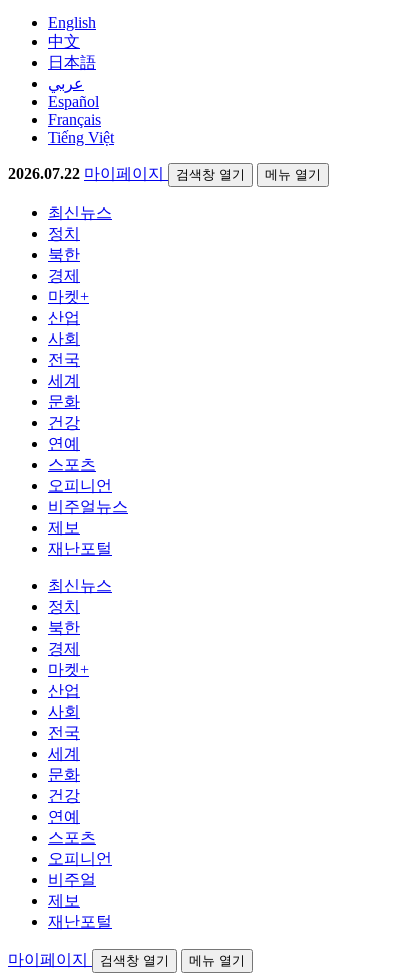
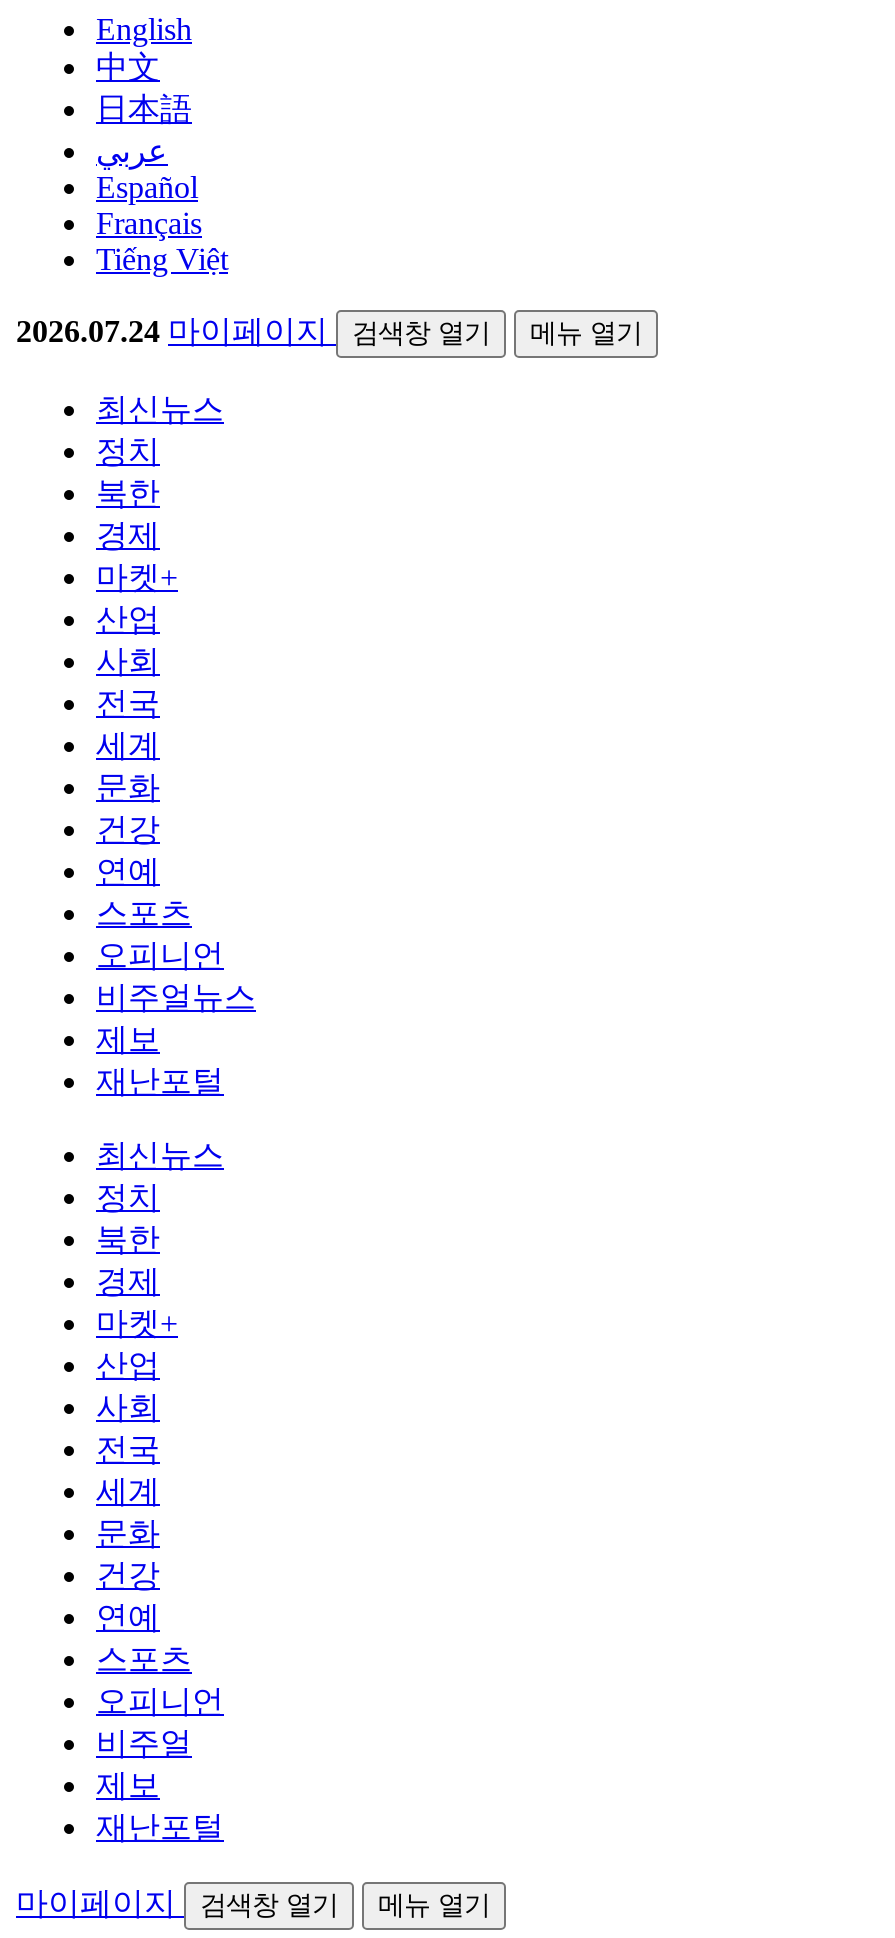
- 2026.07.22 마이페이지 검색창 열기 메뉴 열기
+ 2026.07.24 마이페이지 검색창 열기 메뉴 열기
